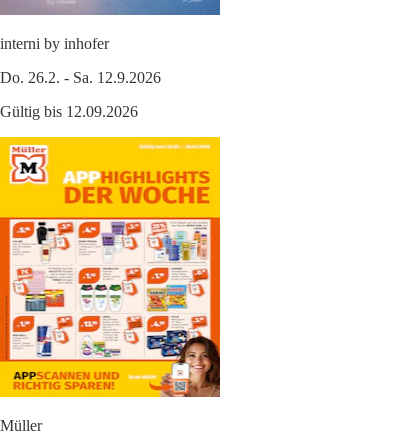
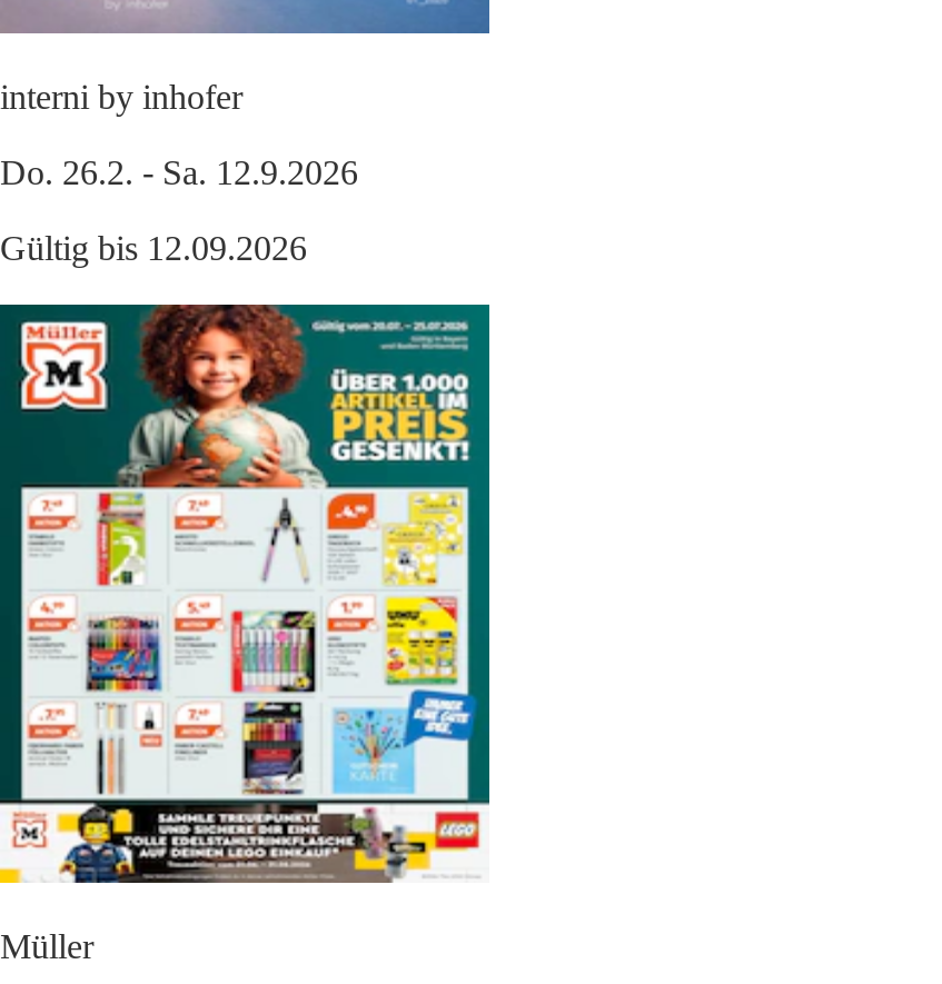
- [image]
+ [image]
